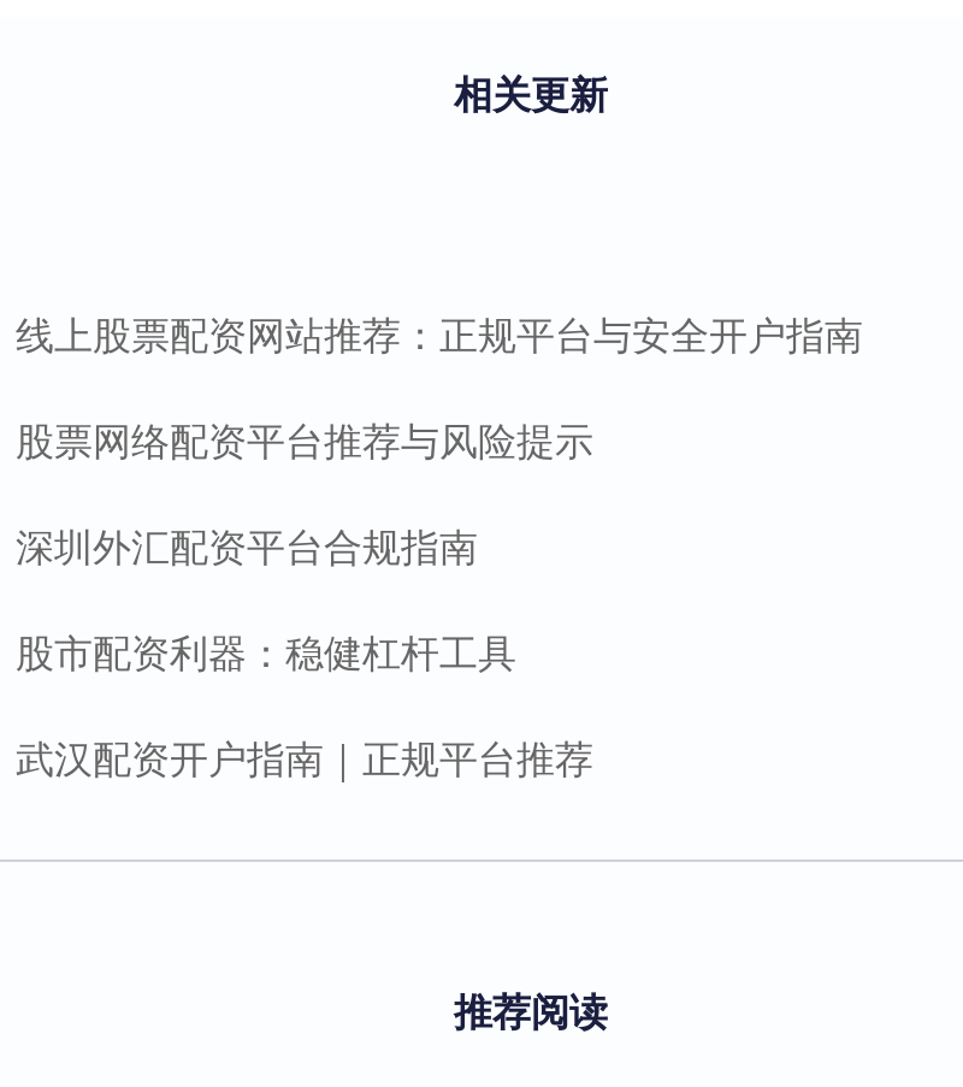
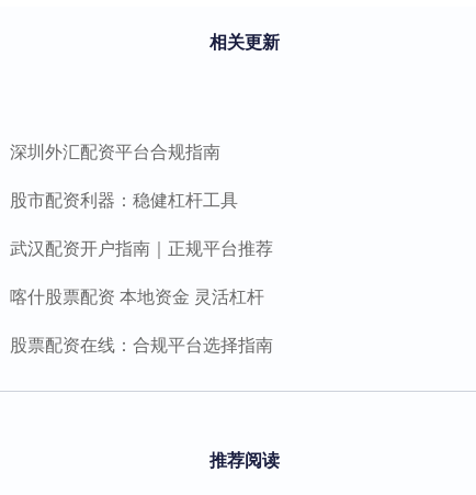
- 线上股票配资网站推荐：正规平台与安全开户指南
- 股票网络配资平台推荐与风险提示

moved up: 深圳外汇配资平台合规指南 | 股市配资利器：稳健杠杆工具 | 武汉配资开户指南｜正规平台推荐

+ 喀什股票配资 本地资金 灵活杠杆
+ 股票配资在线：合规平台选择指南
